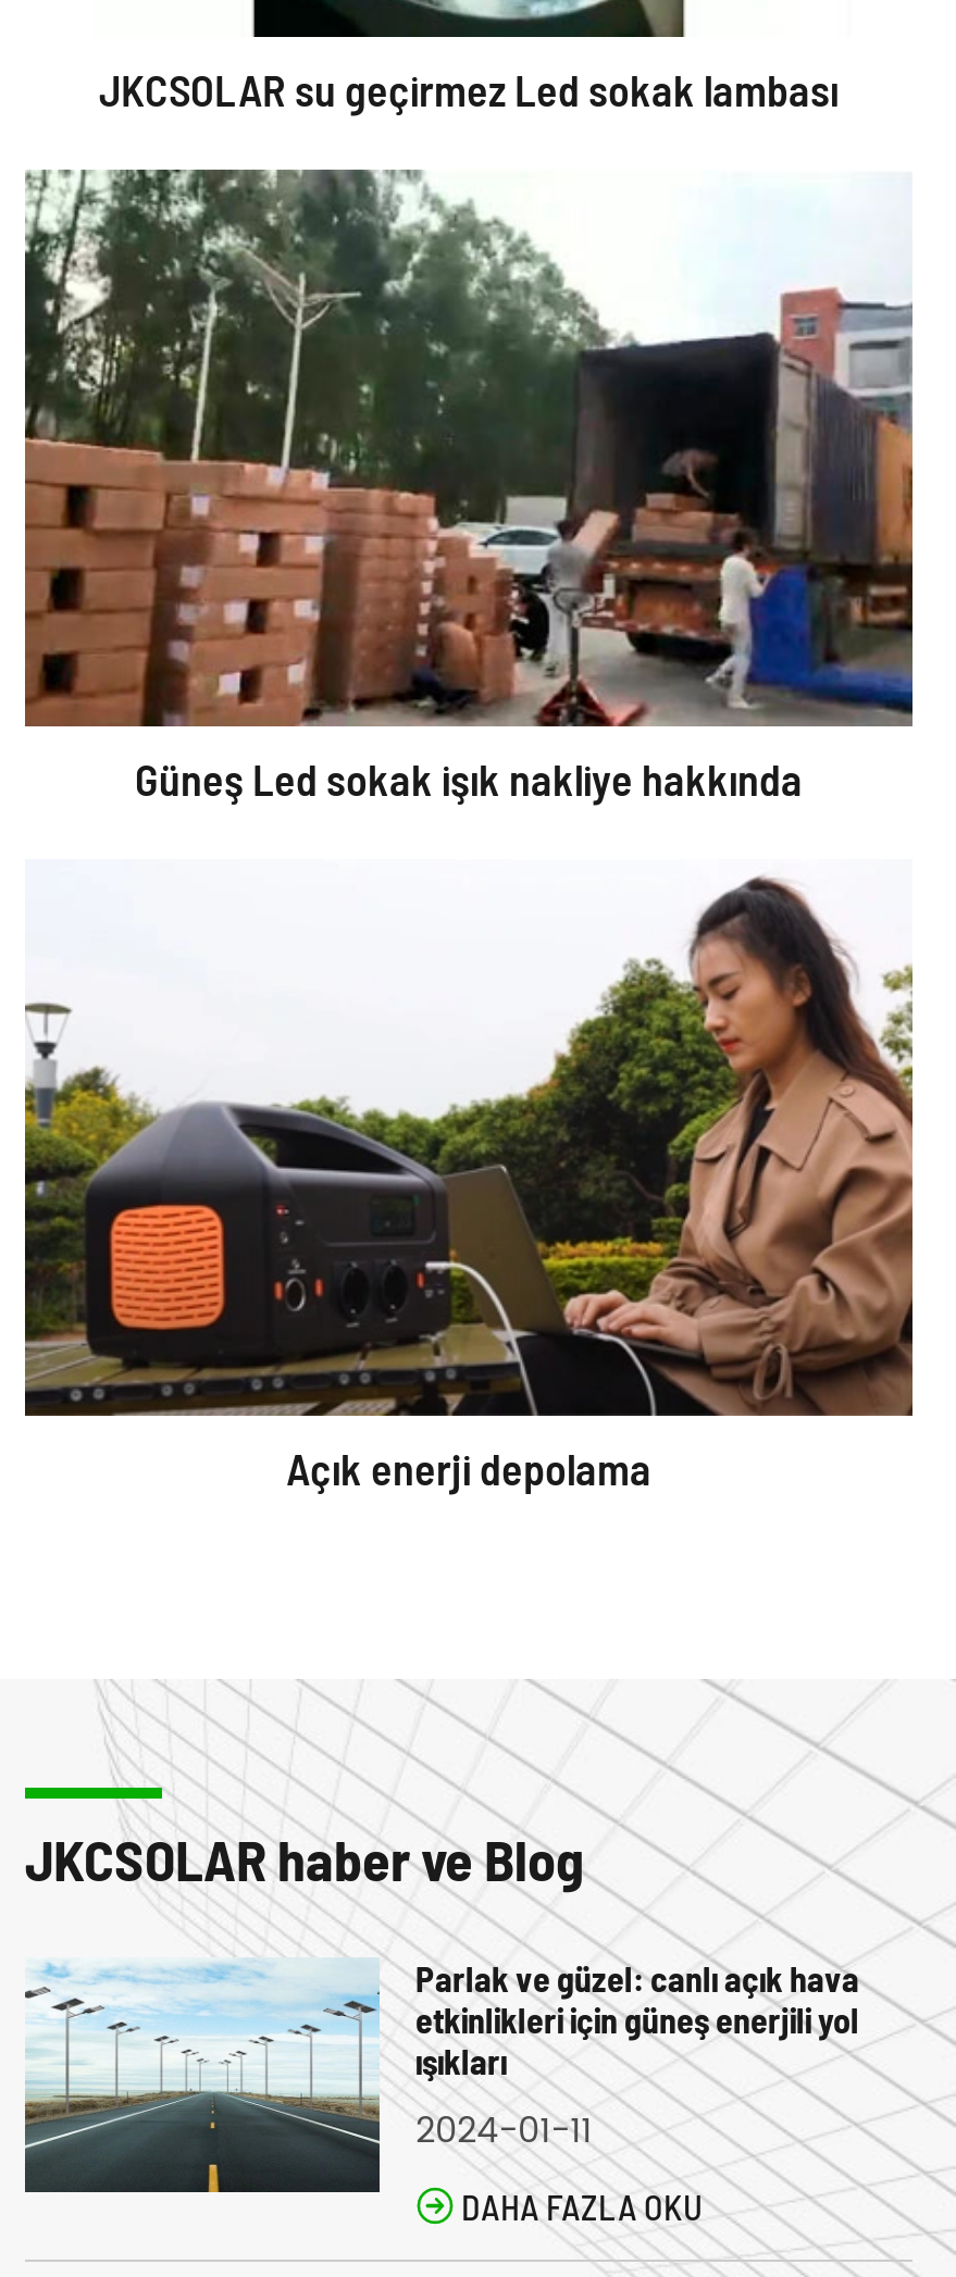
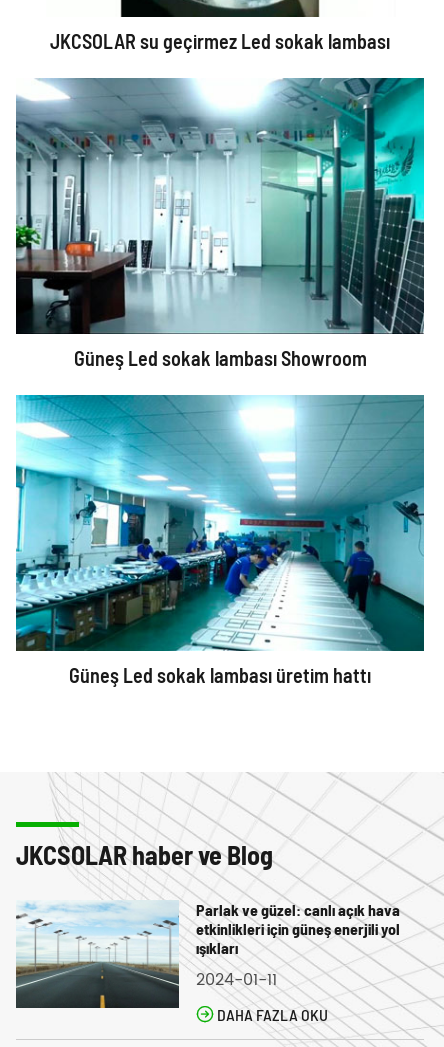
- [image]
- Güneş Led sokak işık nakliye hakkında
+ [image]
+ Güneş Led sokak lambası Showroom

- [image]
- Açık enerji depolama
+ [image]
+ Güneş Led sokak lambası üretim hattı
